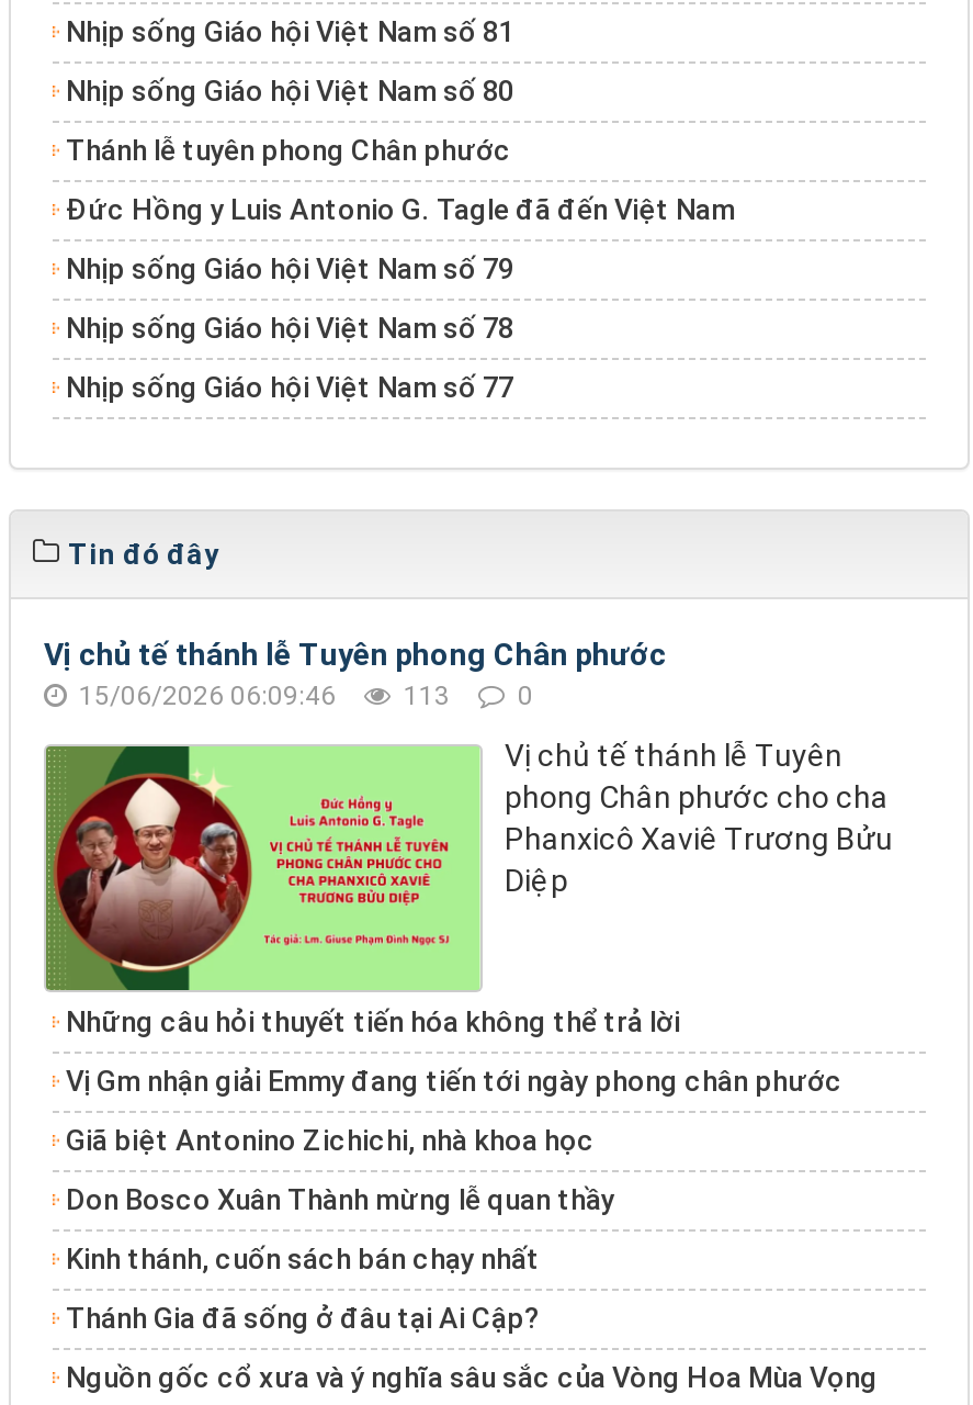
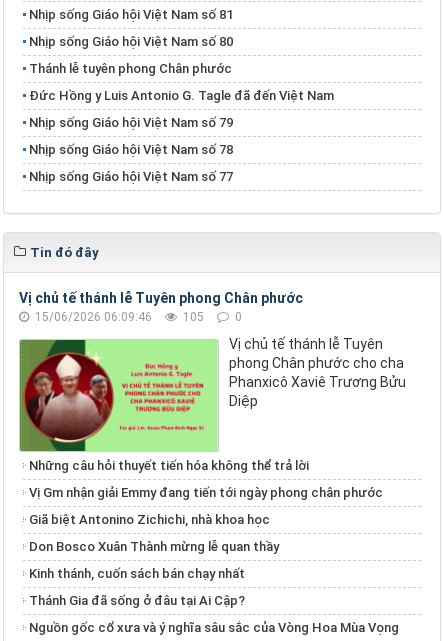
- 15/06/2026 06:09:46 113 0
+ 15/06/2026 06:09:46 105 0
